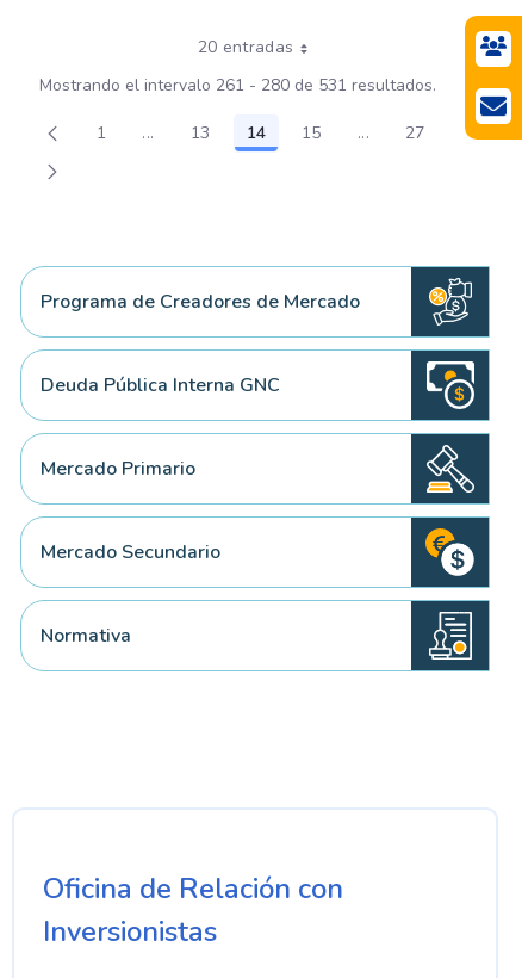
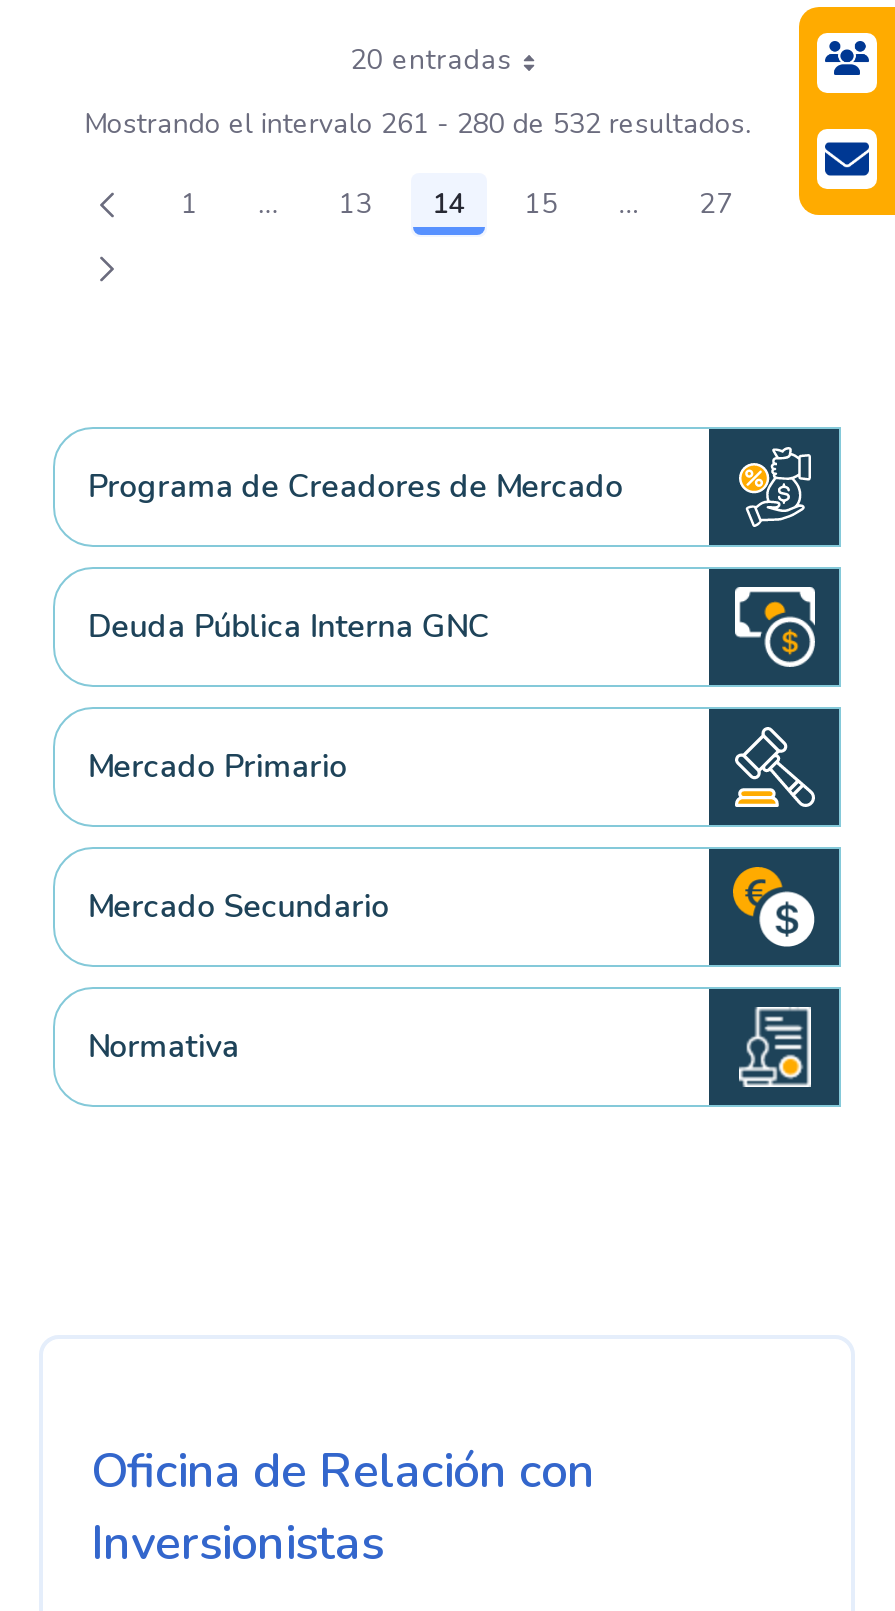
- Mostrando el intervalo 261 - 280 de 531 resultados.
+ Mostrando el intervalo 261 - 280 de 532 resultados.
